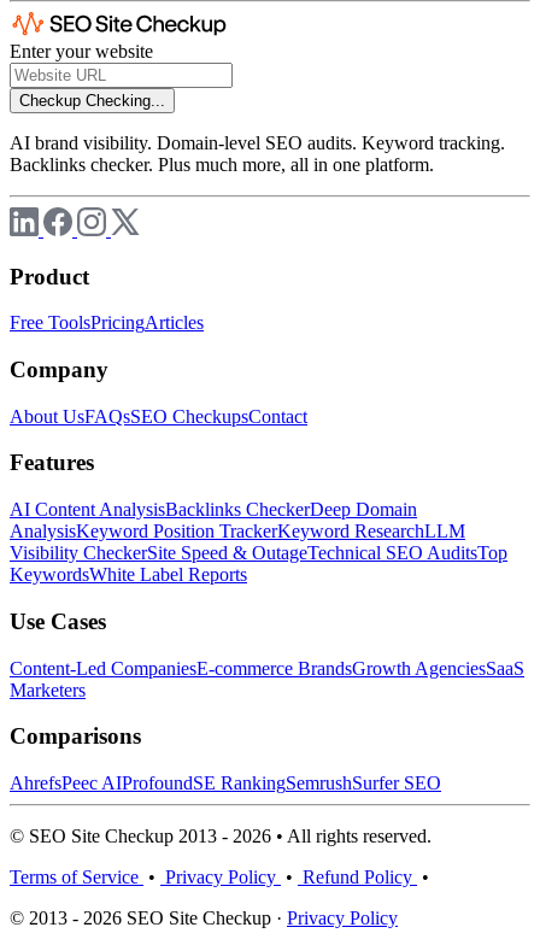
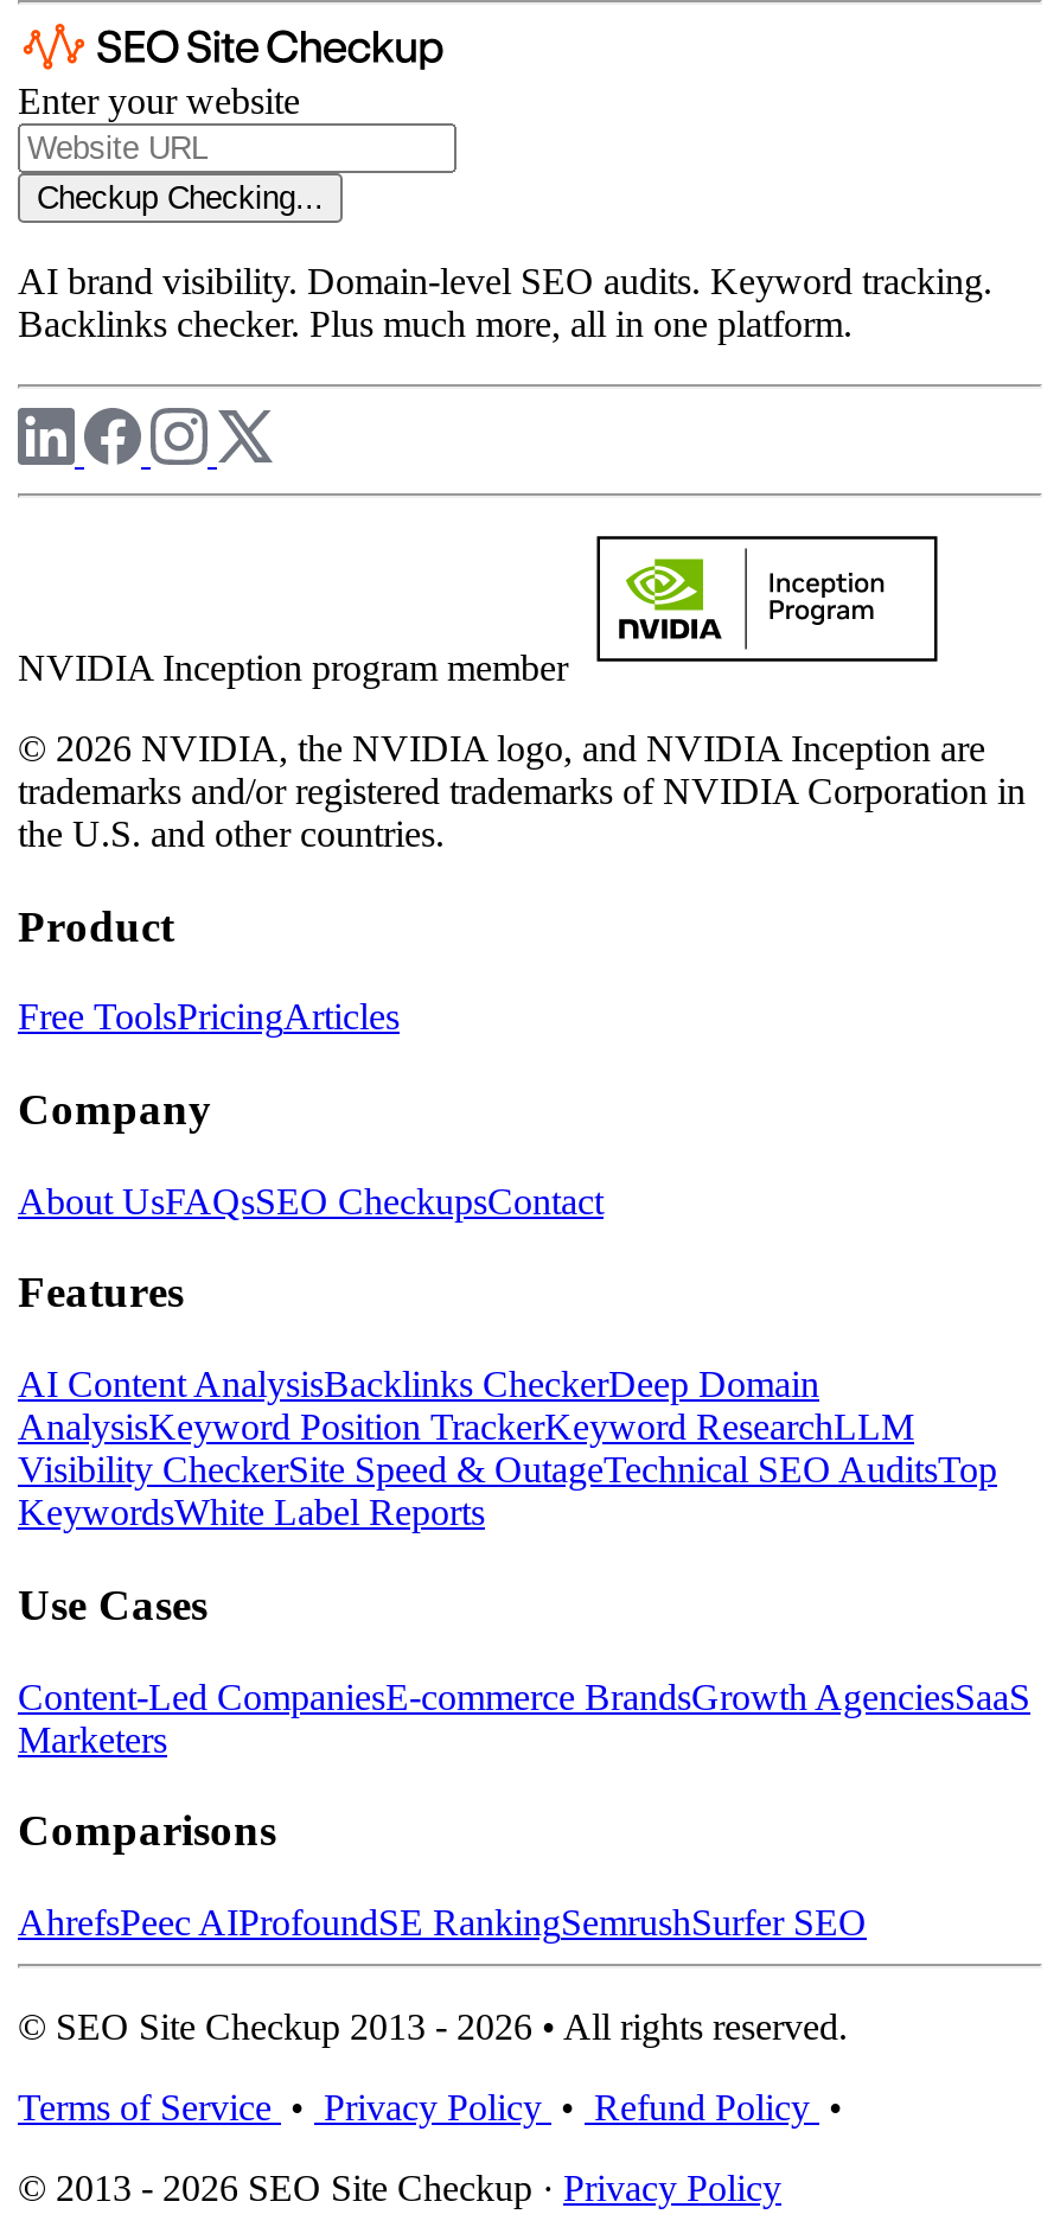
+ [image]
+ NVIDIA Inception program member
+ © 2026 NVIDIA, the NVIDIA logo, and NVIDIA Inception are
+ trademarks and/or registered trademarks of NVIDIA Corporation in
+ the U.S. and other countries.
